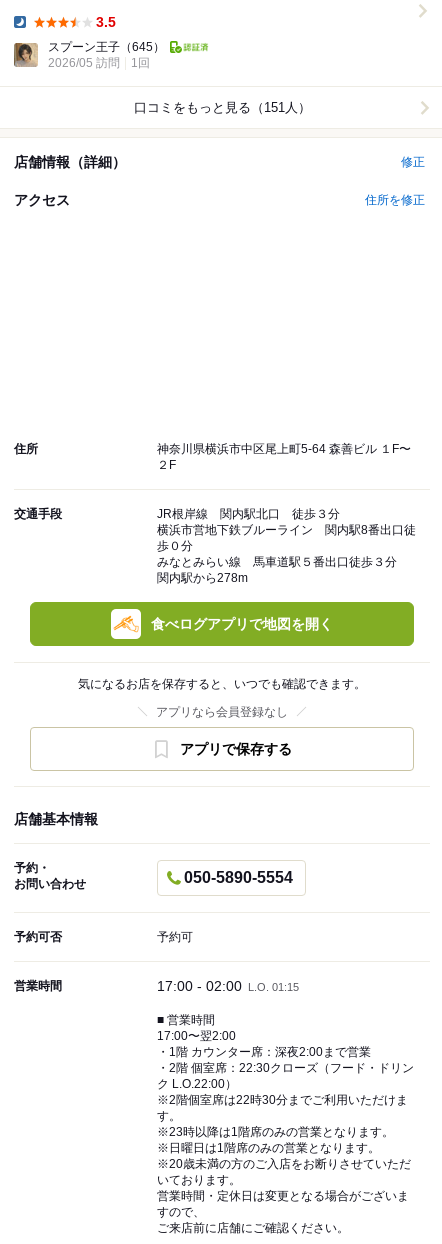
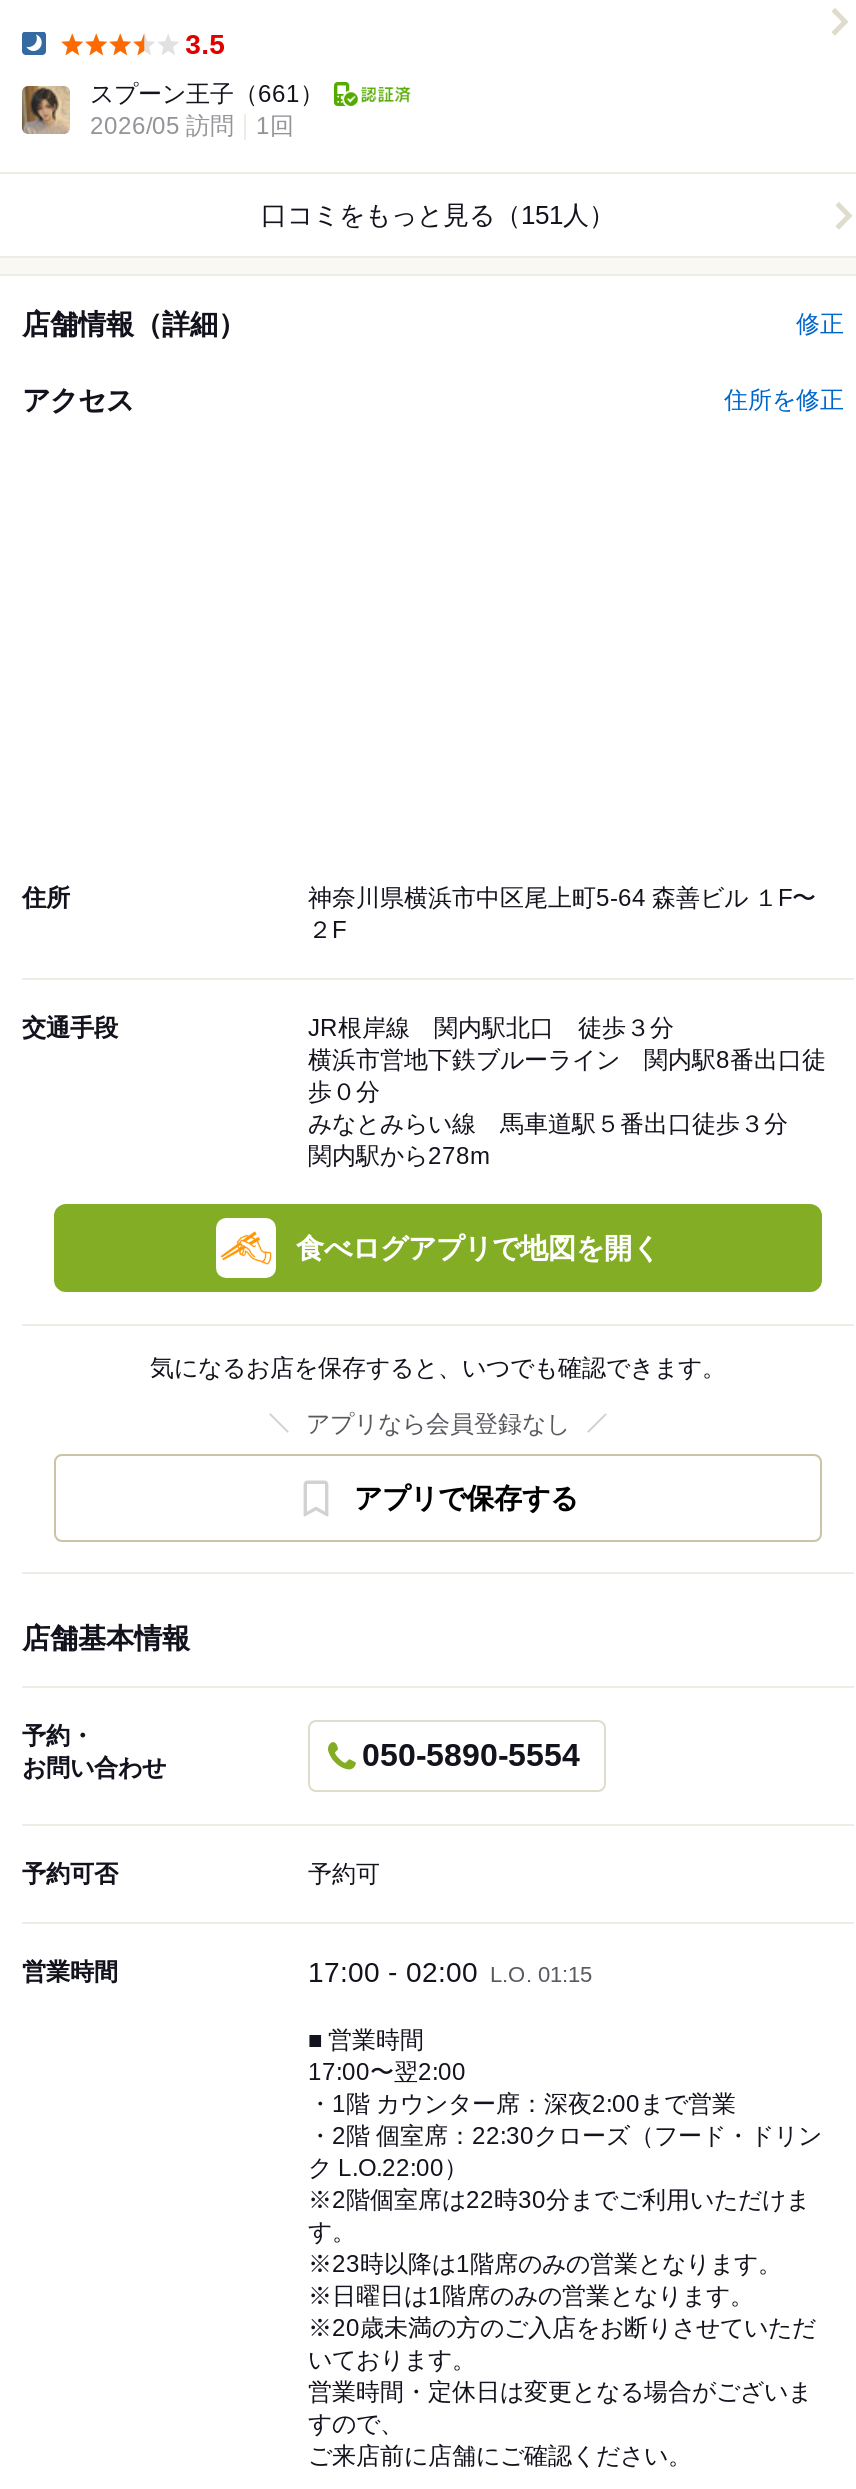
- スプーン王子（645）
+ スプーン王子（661）
